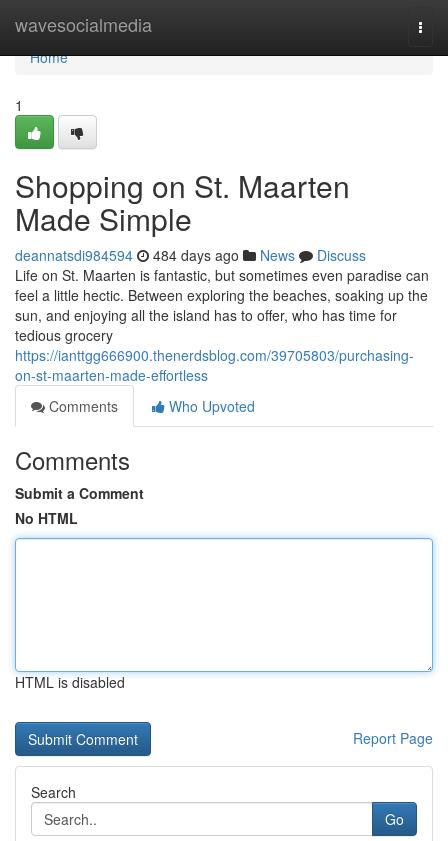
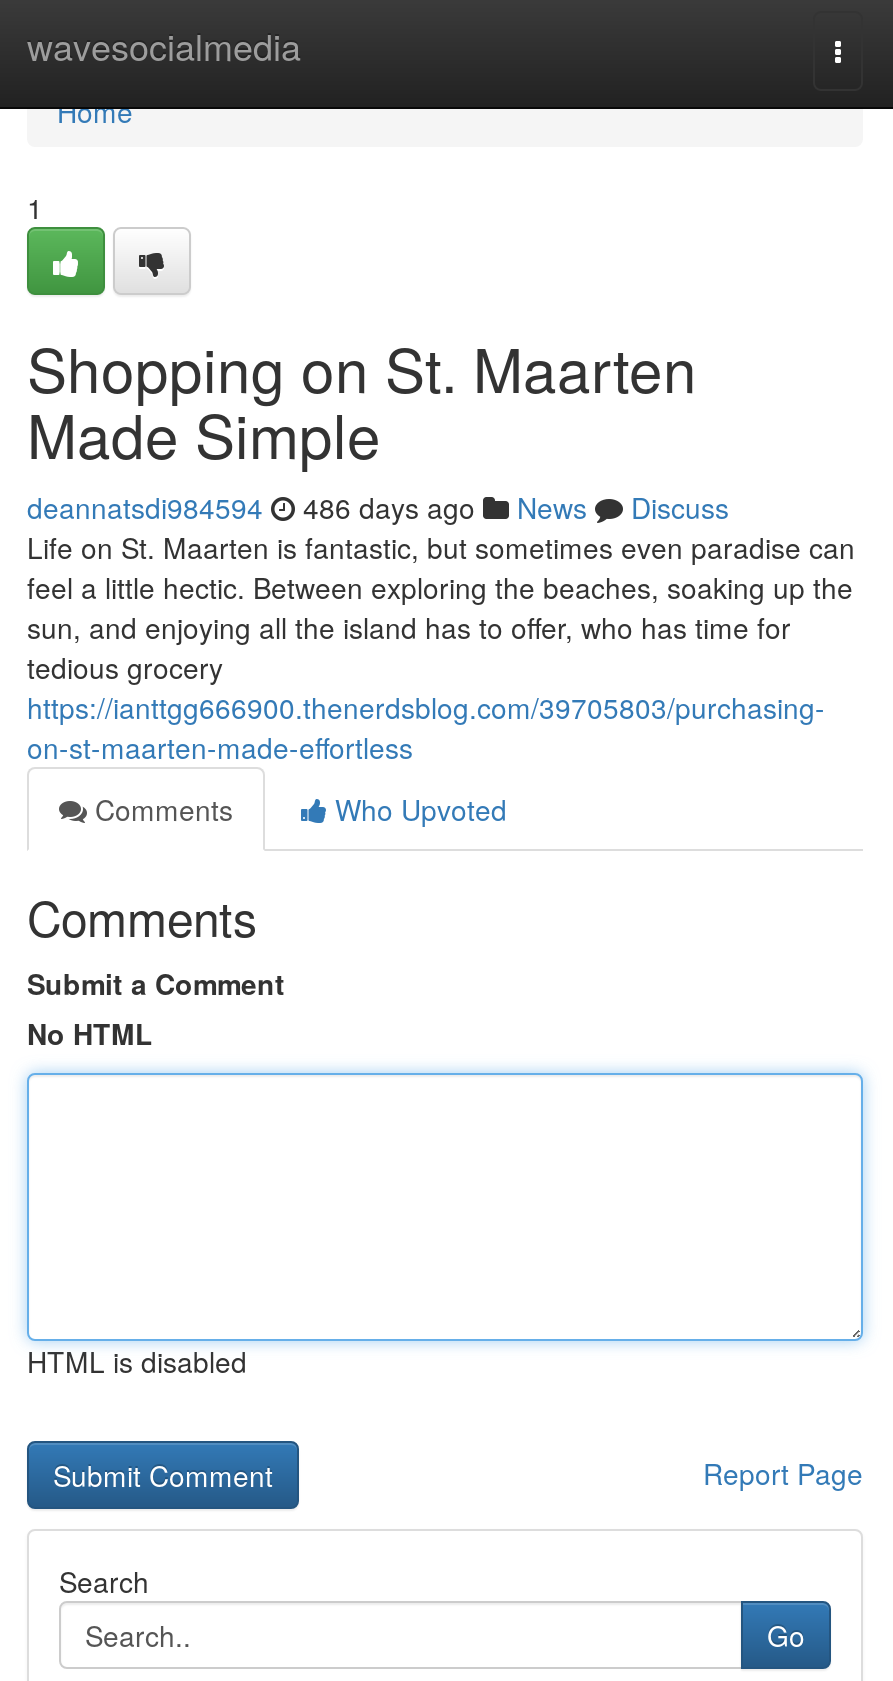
- deannatsdi984594 484 days ago News Discuss
+ deannatsdi984594 486 days ago News Discuss
